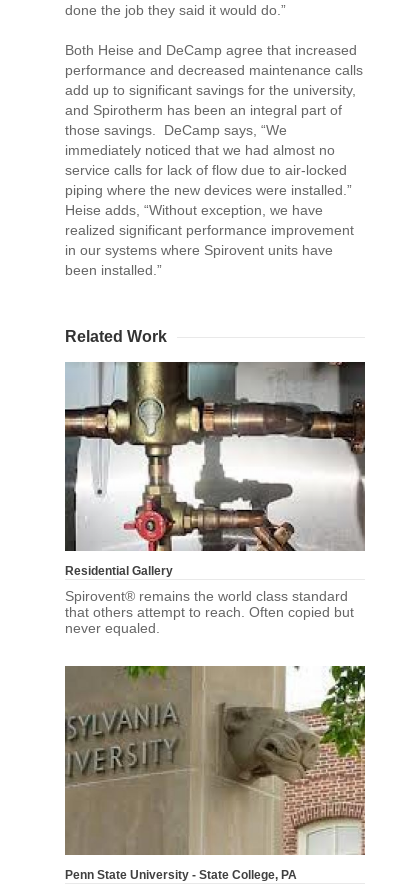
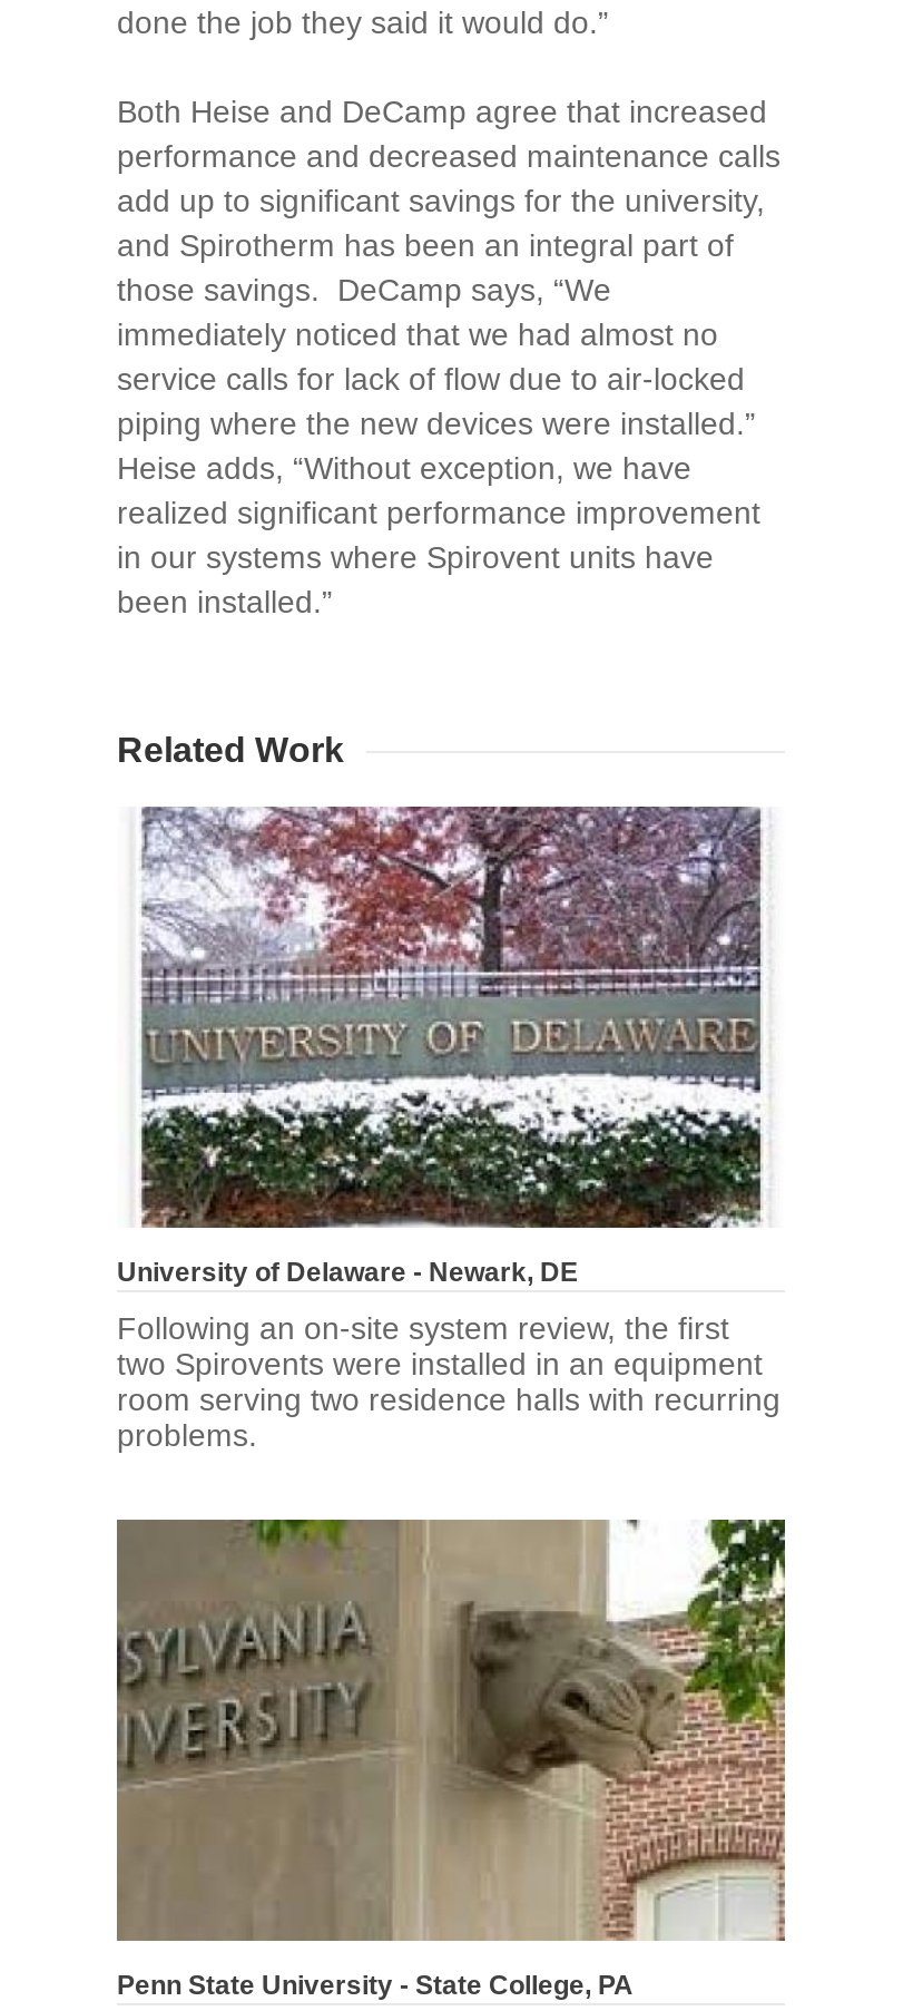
- [image]
- Residential Gallery
+ [image]
+ University of Delaware - Newark, DE

- Spirovent® remains the world class standard
- that others attempt to reach. Often copied but
- never equaled.
+ Following an on-site system review, the first
+ two Spirovents were installed in an equipment
+ room serving two residence halls with recurring
+ problems.
